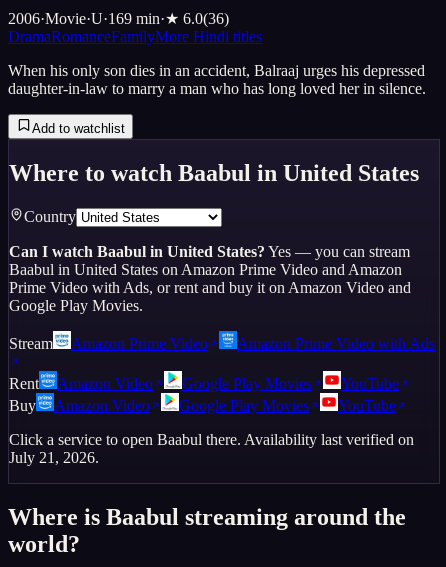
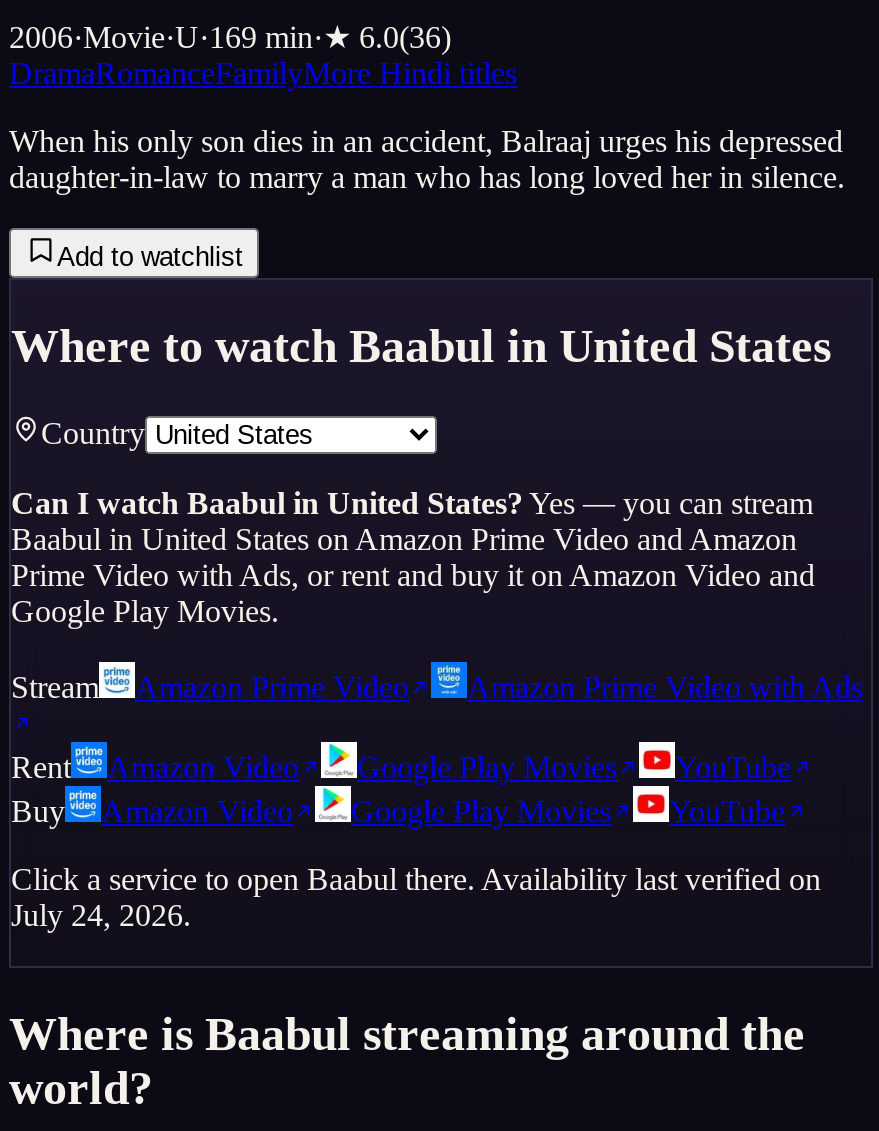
- July 21, 2026.
+ July 24, 2026.
